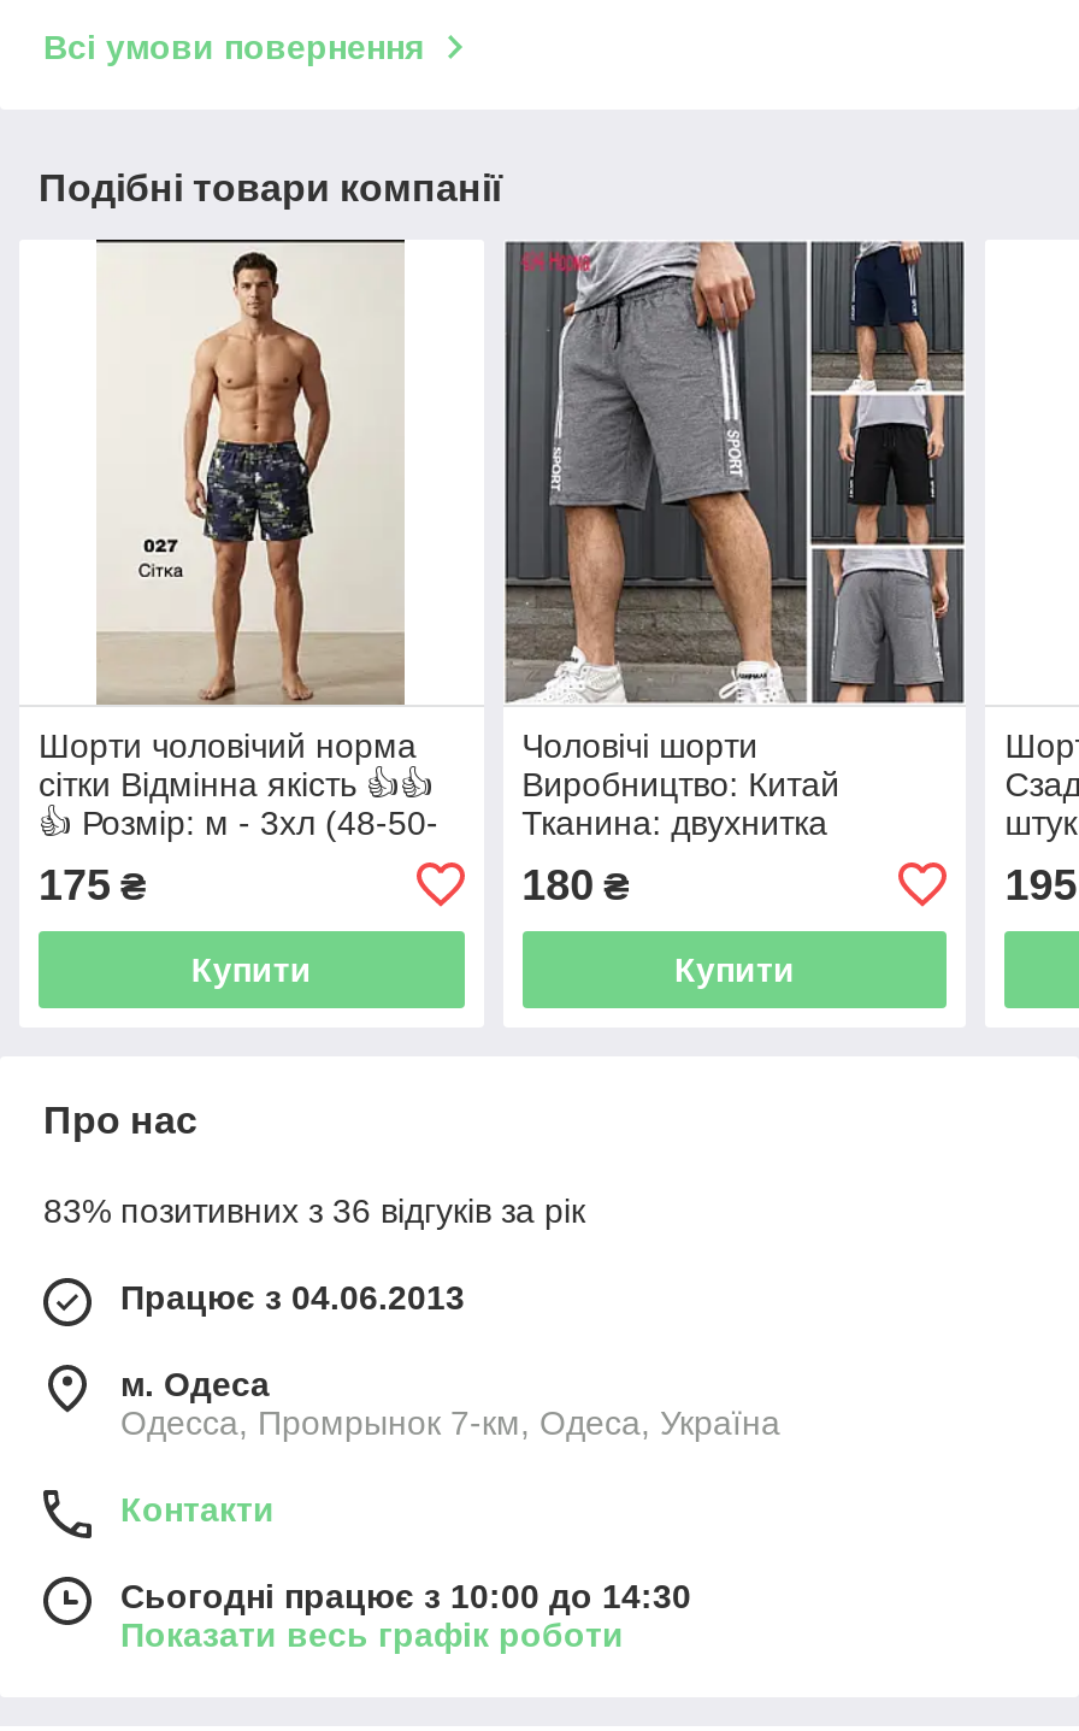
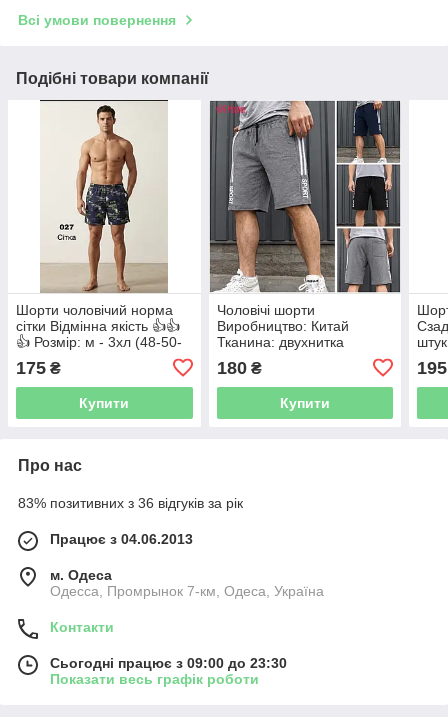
- Сьогодні працює з 10:00 до 14:30
+ Сьогодні працює з 09:00 до 23:30
